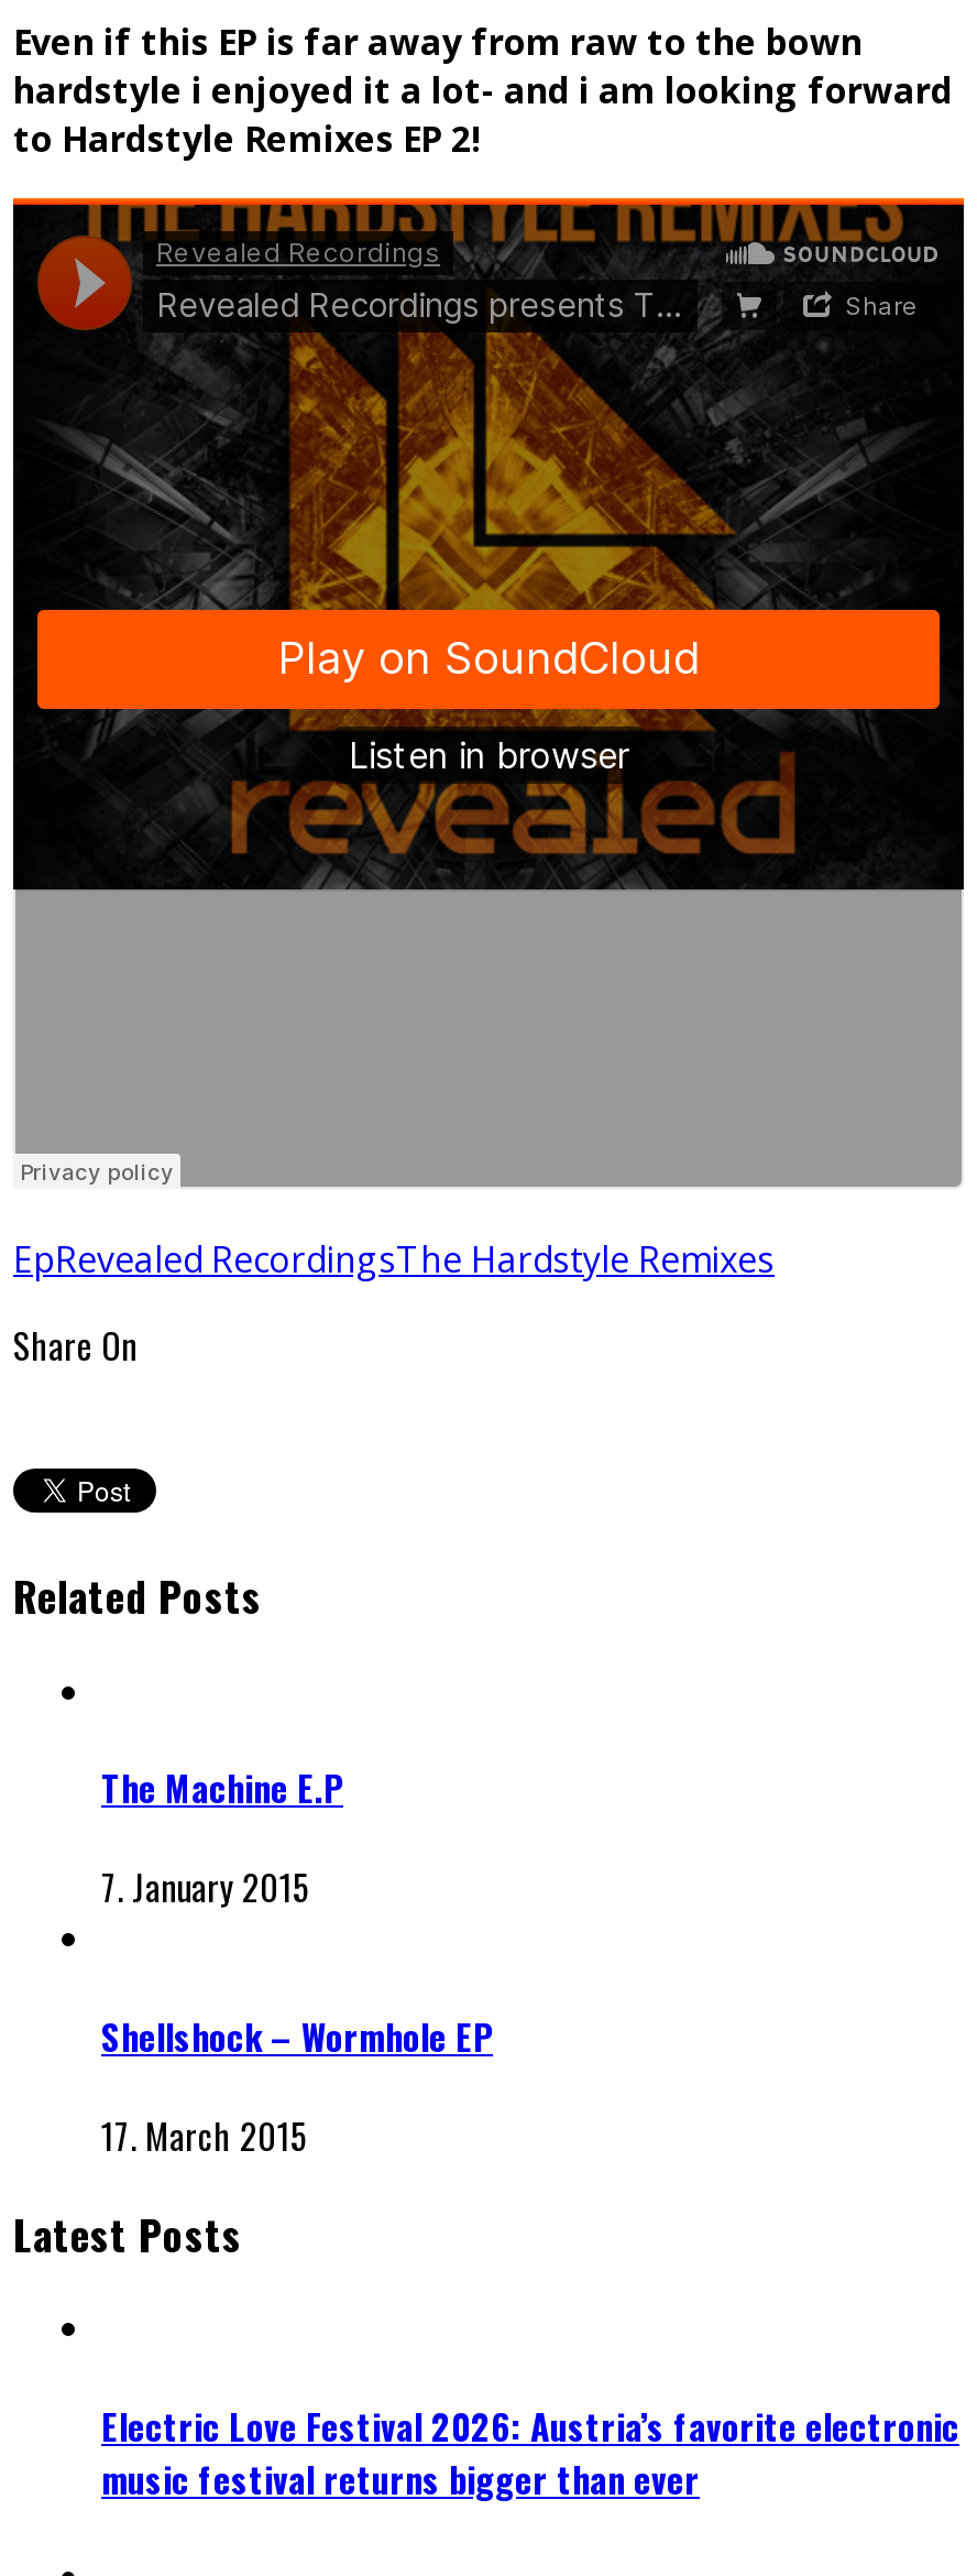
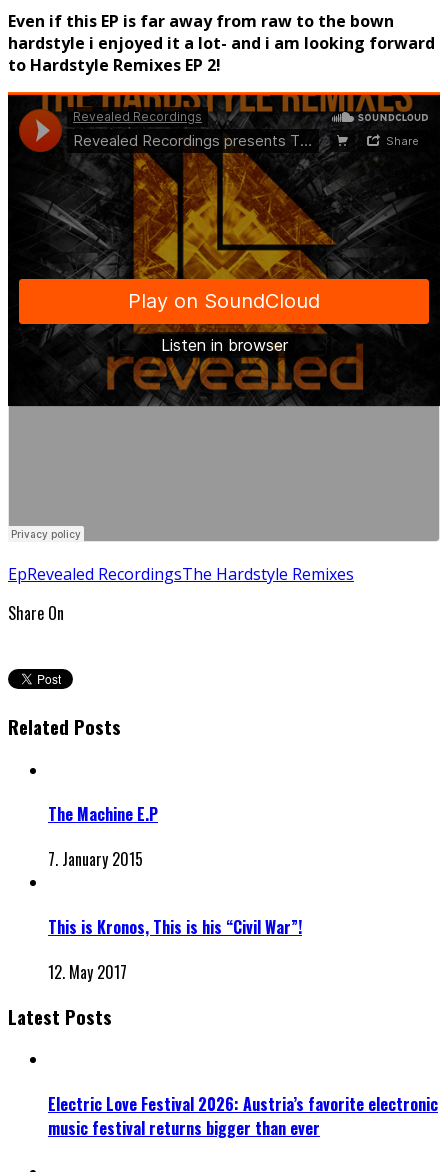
- Shellshock – Wormhole EP
+ This is Kronos, This is his “Civil War”!

- 17. March 2015
+ 12. May 2017
